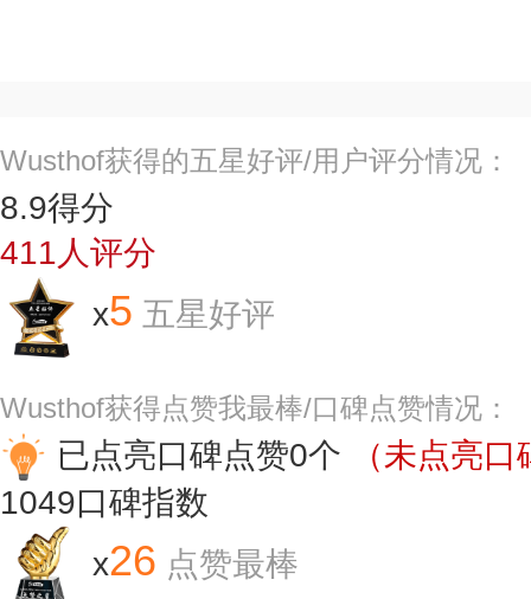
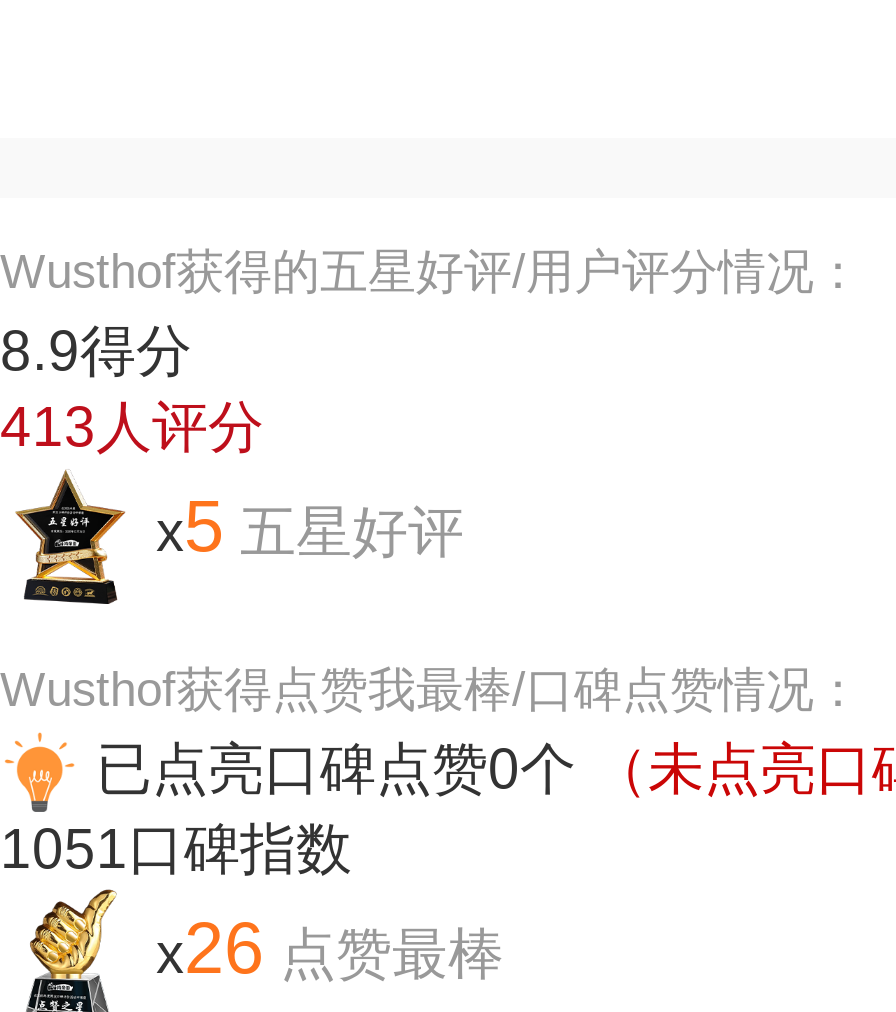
- 411人评分
+ 413人评分

- 1049口碑指数
+ 1051口碑指数
